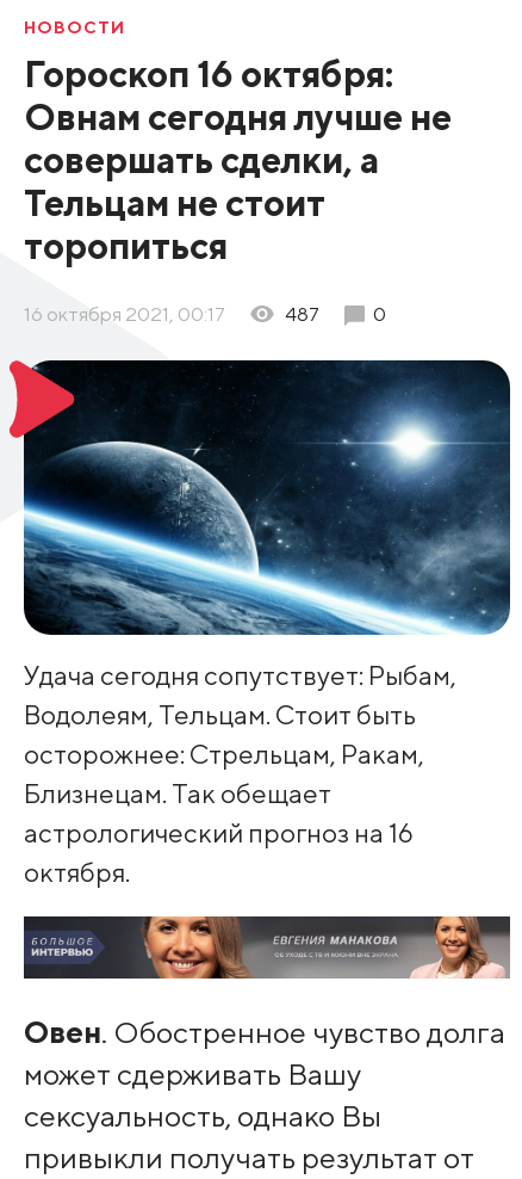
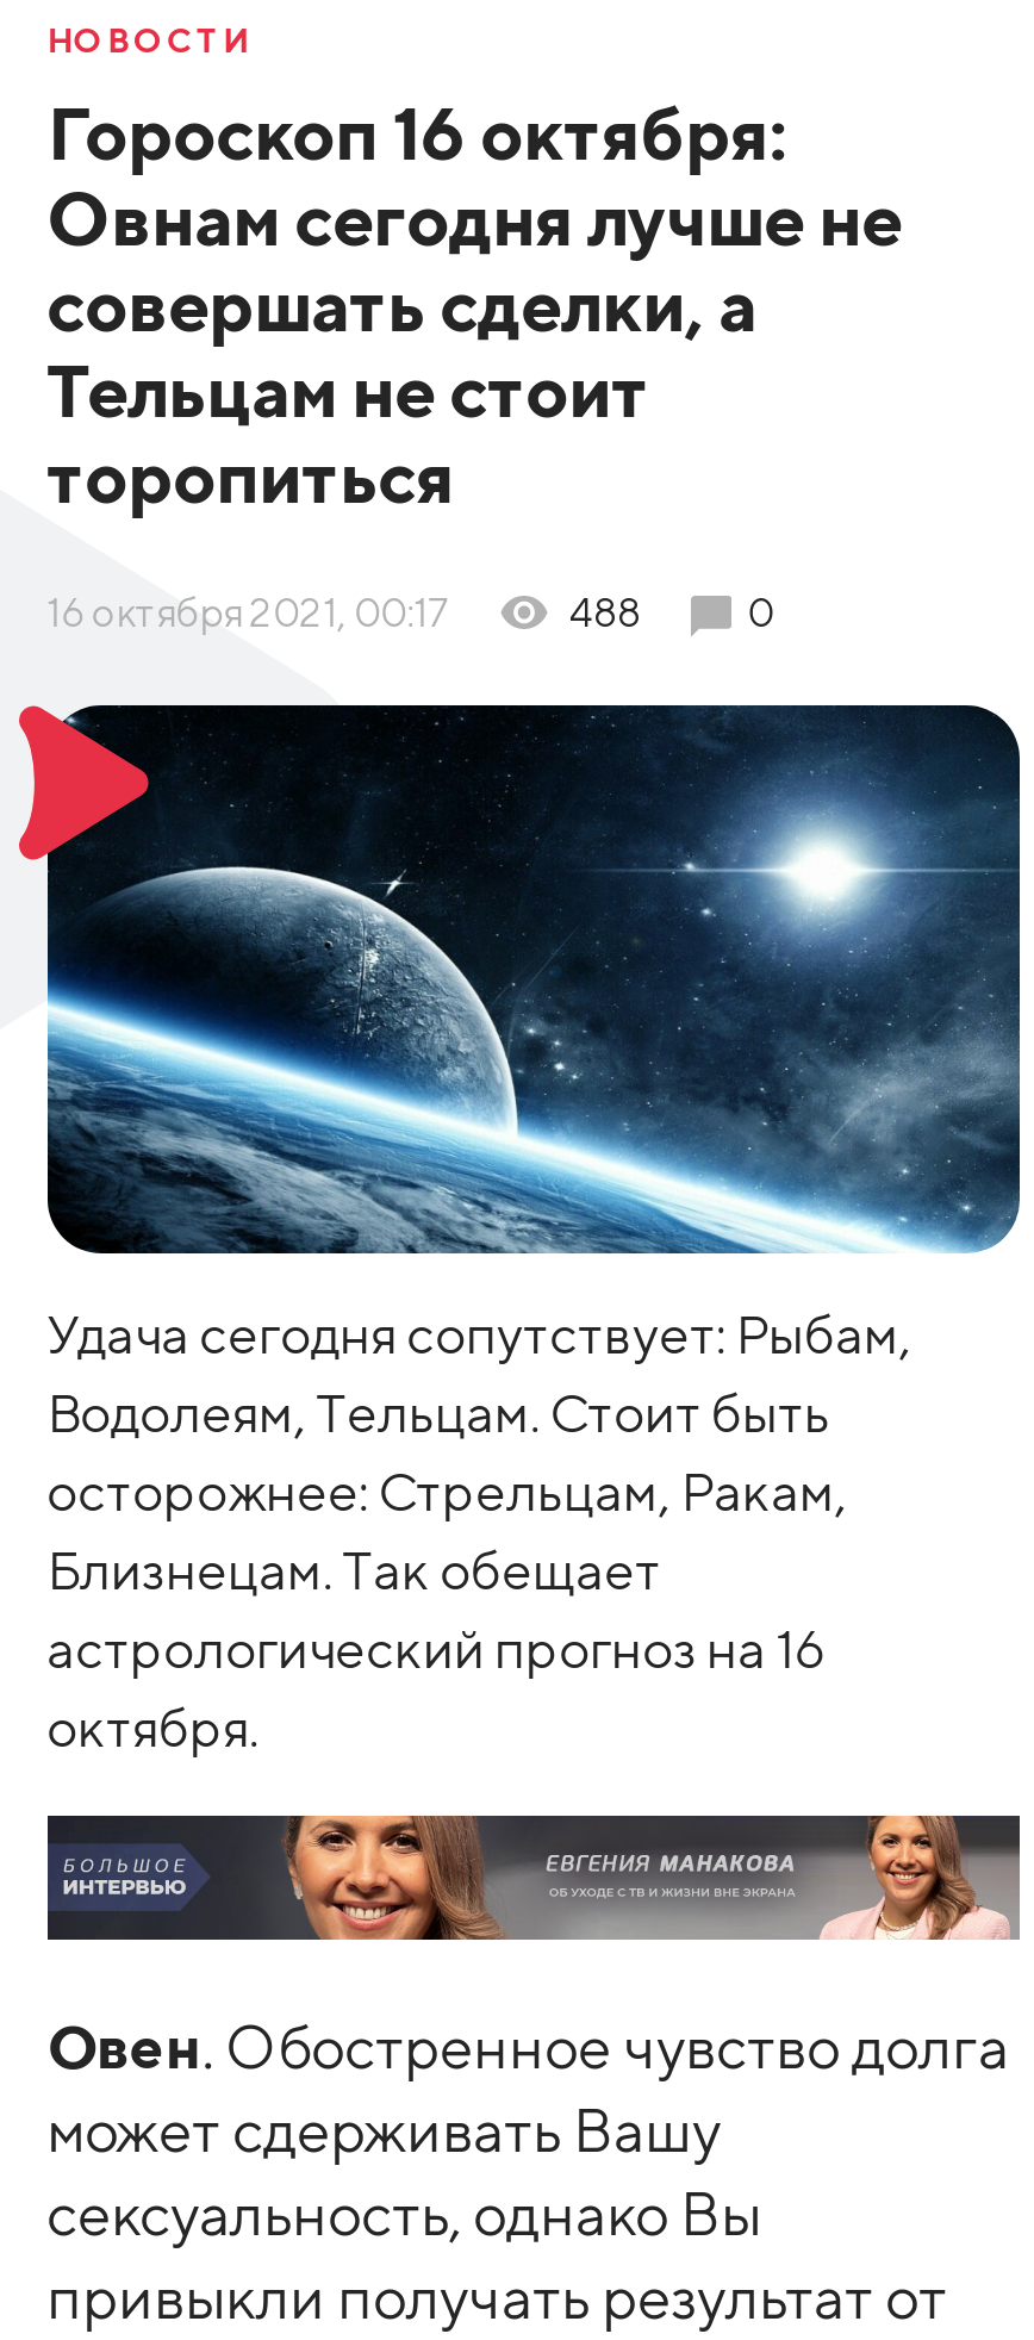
- 487
+ 488
